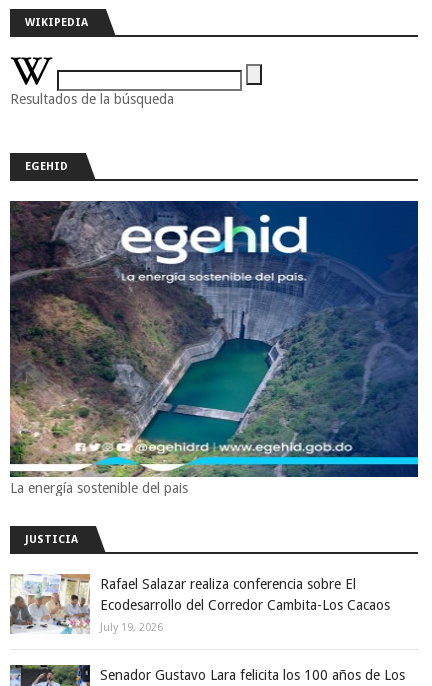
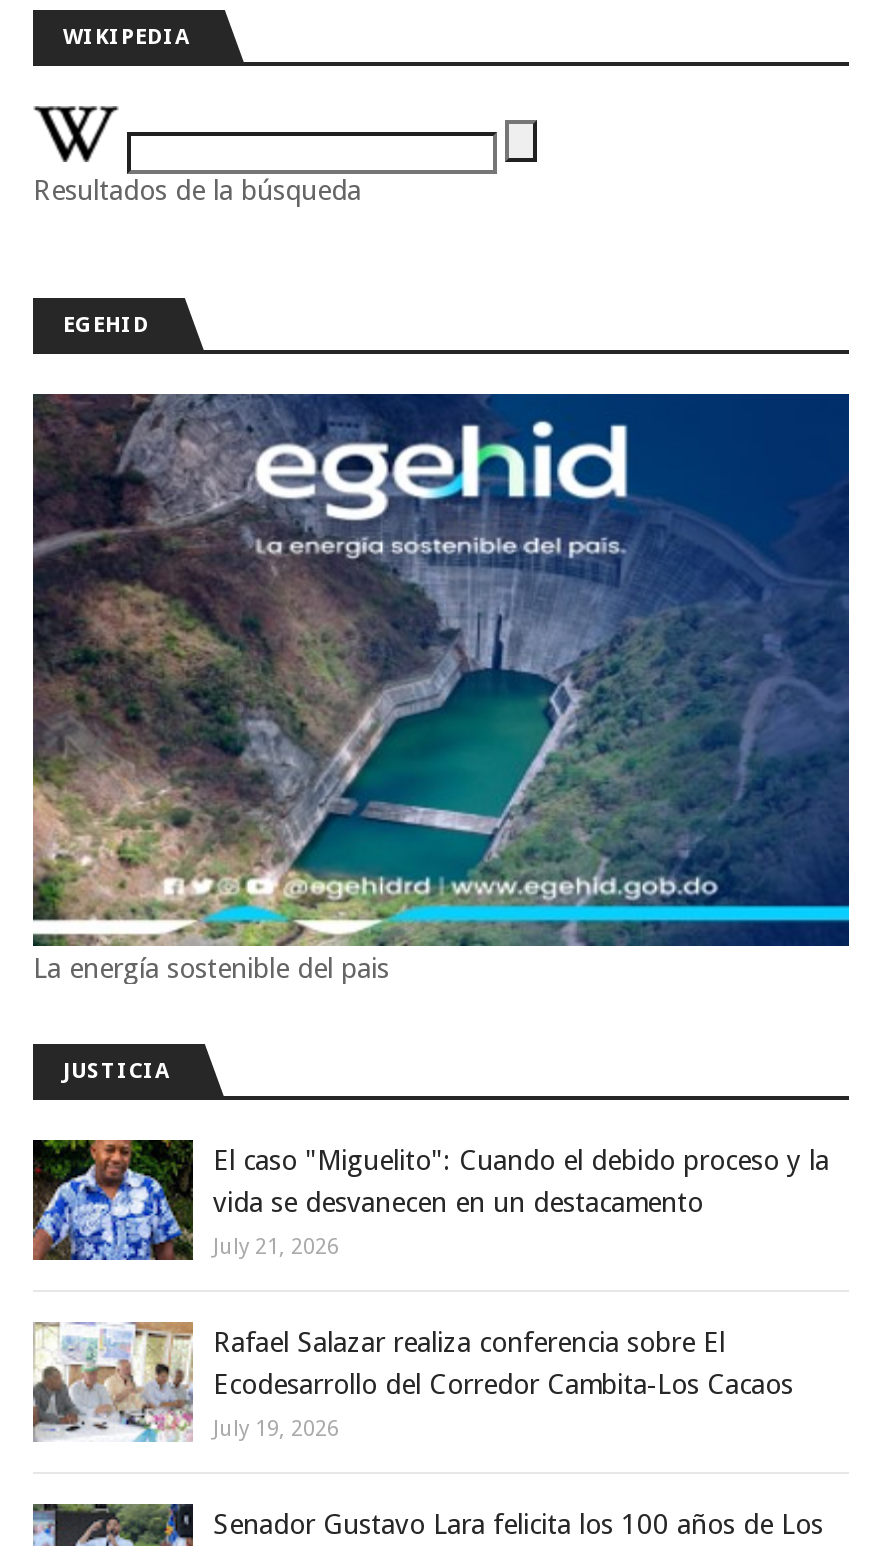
+ [image]
+ El caso "Miguelito": Cuando el debido proceso y la
+ vida se desvanecen en un destacamento
+ July 21, 2026
